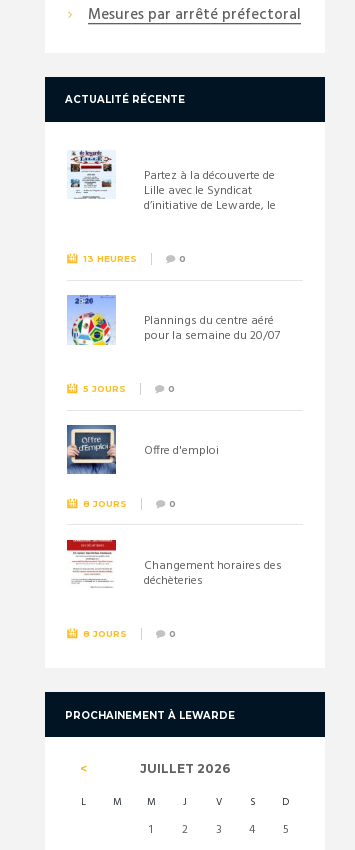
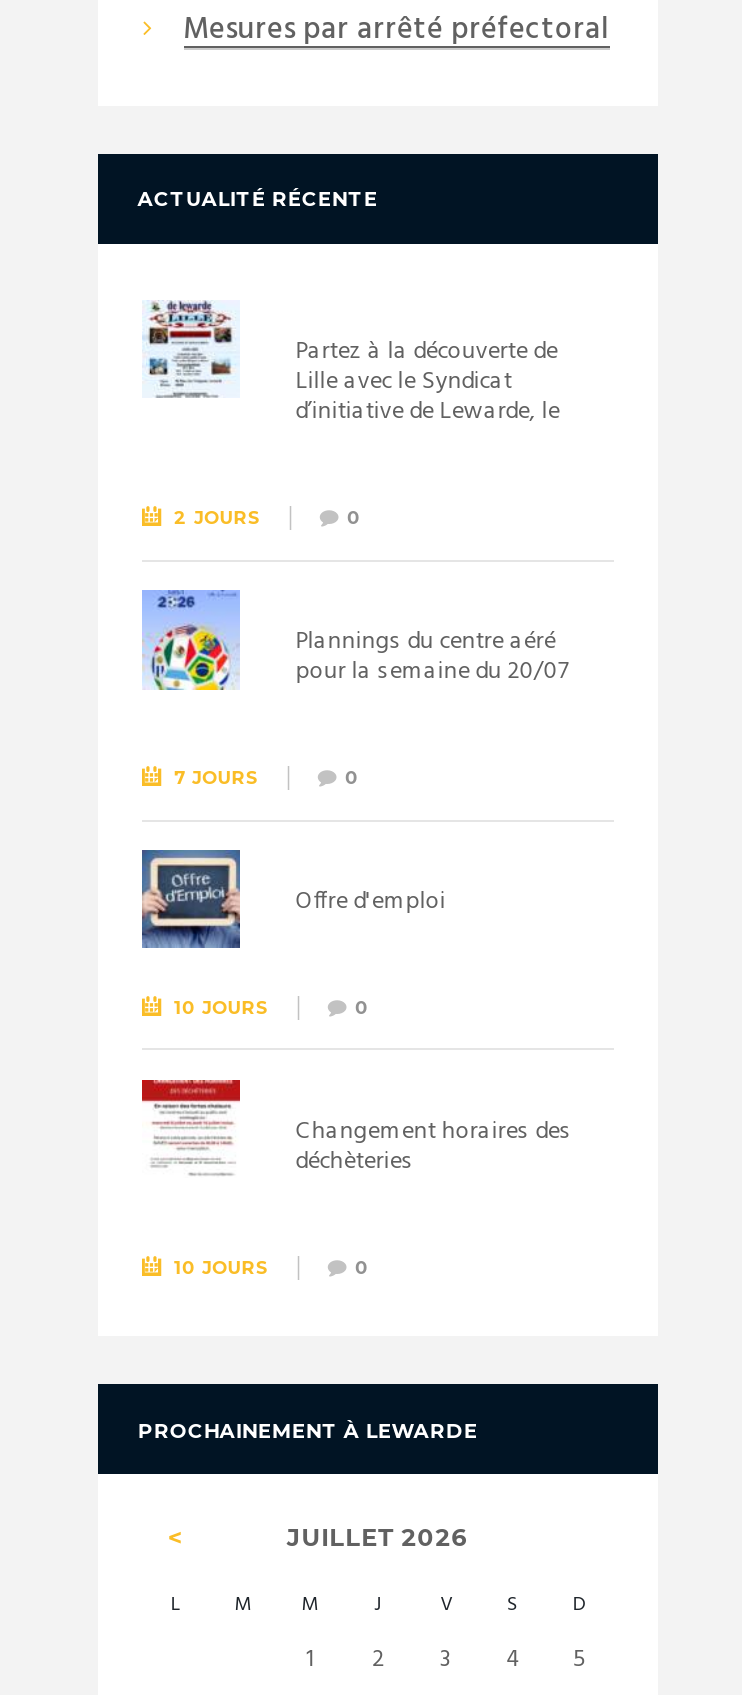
- 13 HEURES
+ 2 JOURS

- 5 JOURS
+ 7 JOURS

- 8 JOURS
+ 10 JOURS

- 8 JOURS
+ 10 JOURS
